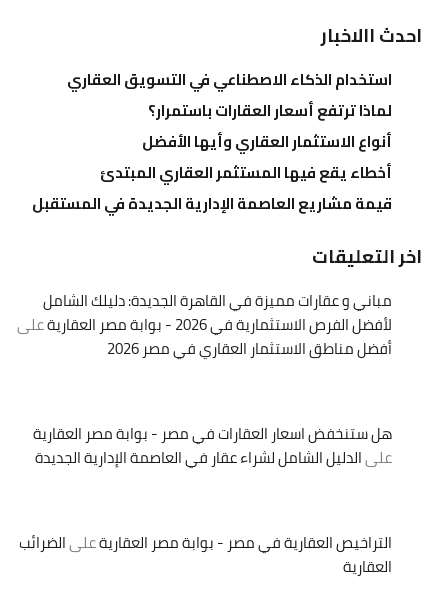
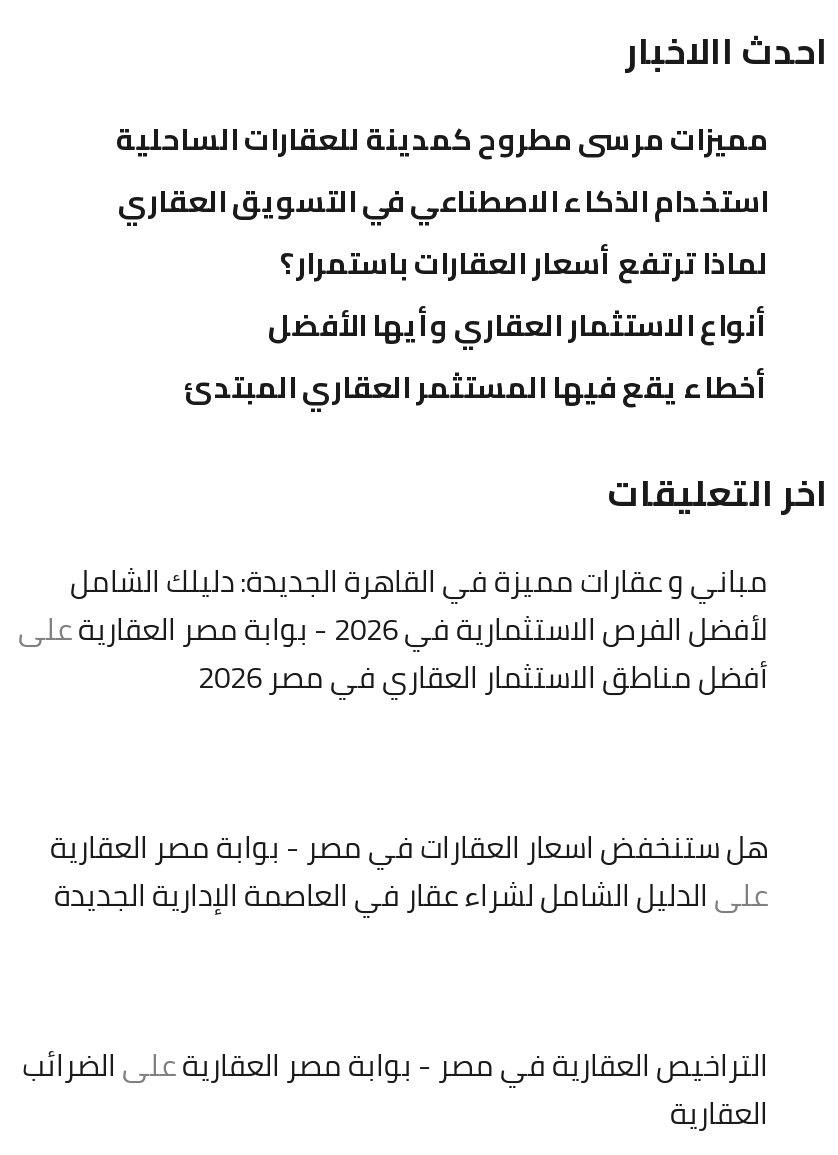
+ مميزات مرسى مطروح كمدينة للعقارات الساحلية

moved down: استخدام الذكاء الاصطناعي في التسويق العقاري | لماذا ترتفع أسعار العقارات باستمرار؟ | أنواع الاستثمار العقاري وأيها الأفضل | أخطاء يقع فيها المستثمر العقاري المبتدئ

- قيمة مشاريع العاصمة الإدارية الجديدة في المستقبل
